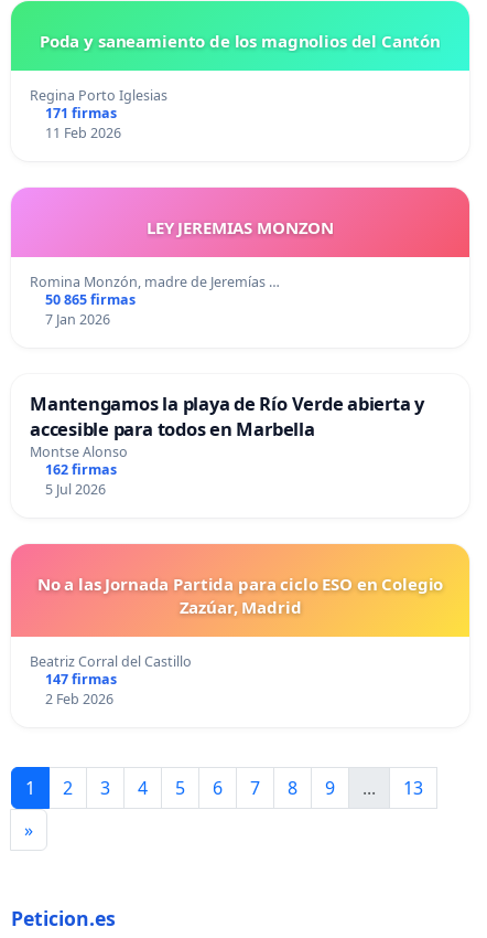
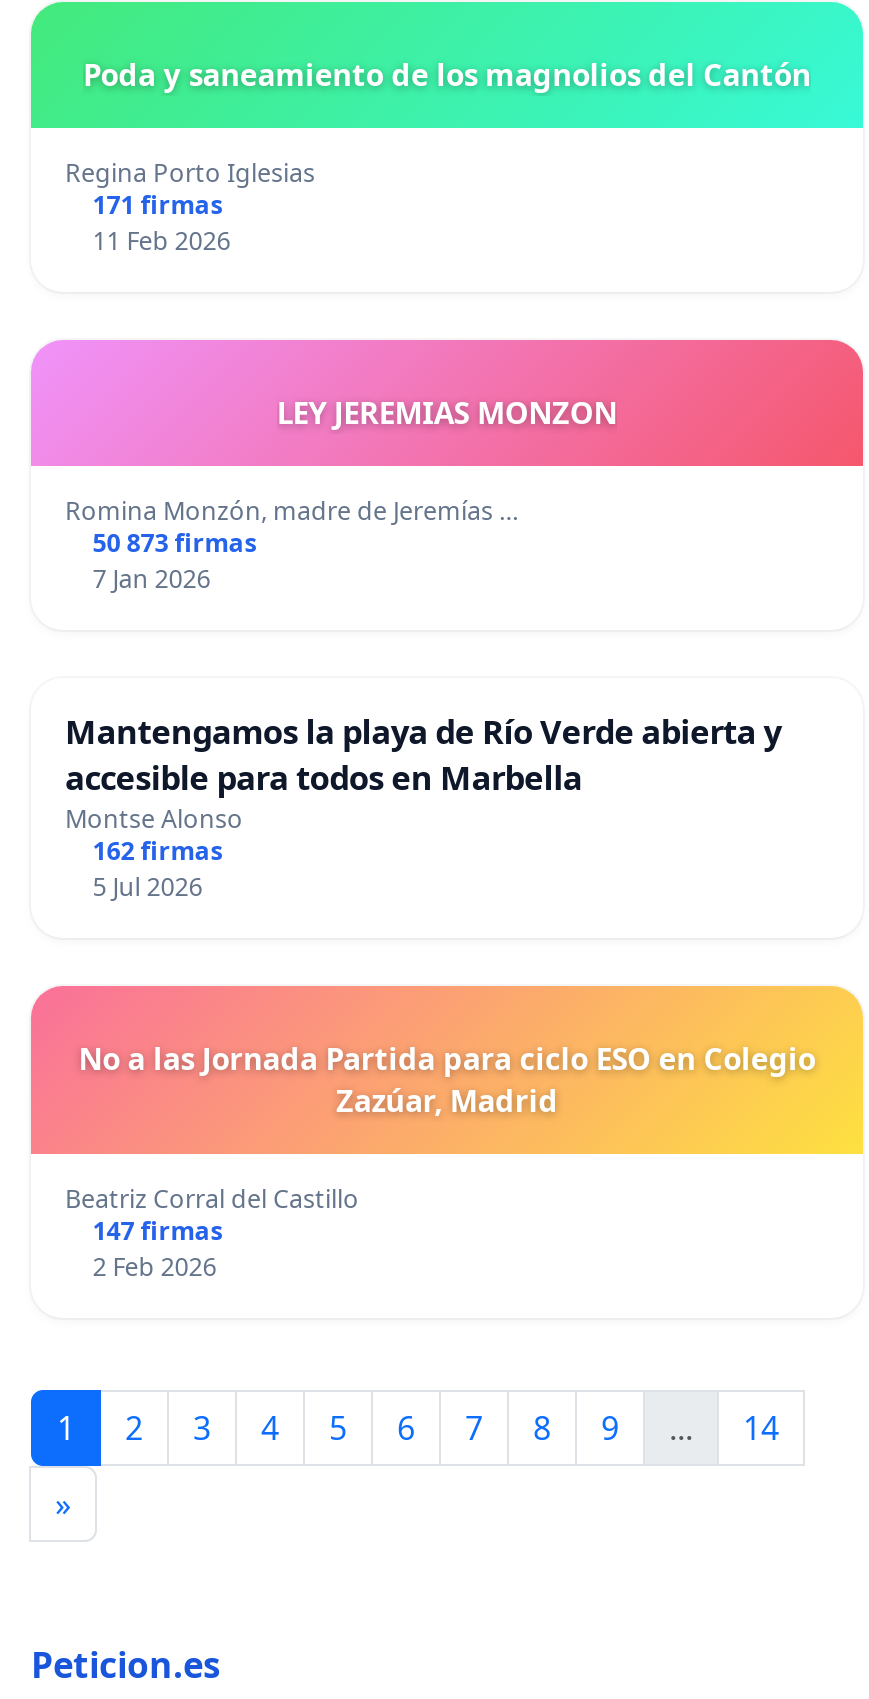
- 50 865 firmas
+ 50 873 firmas

- 13
+ 14
